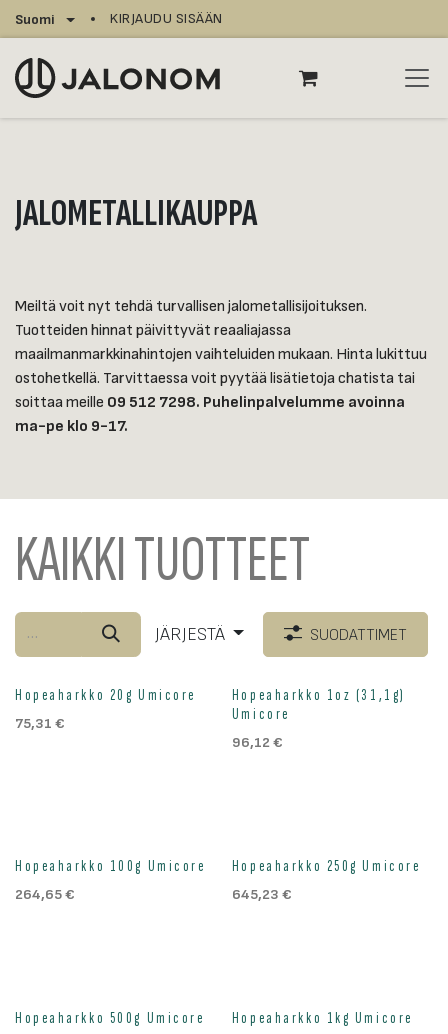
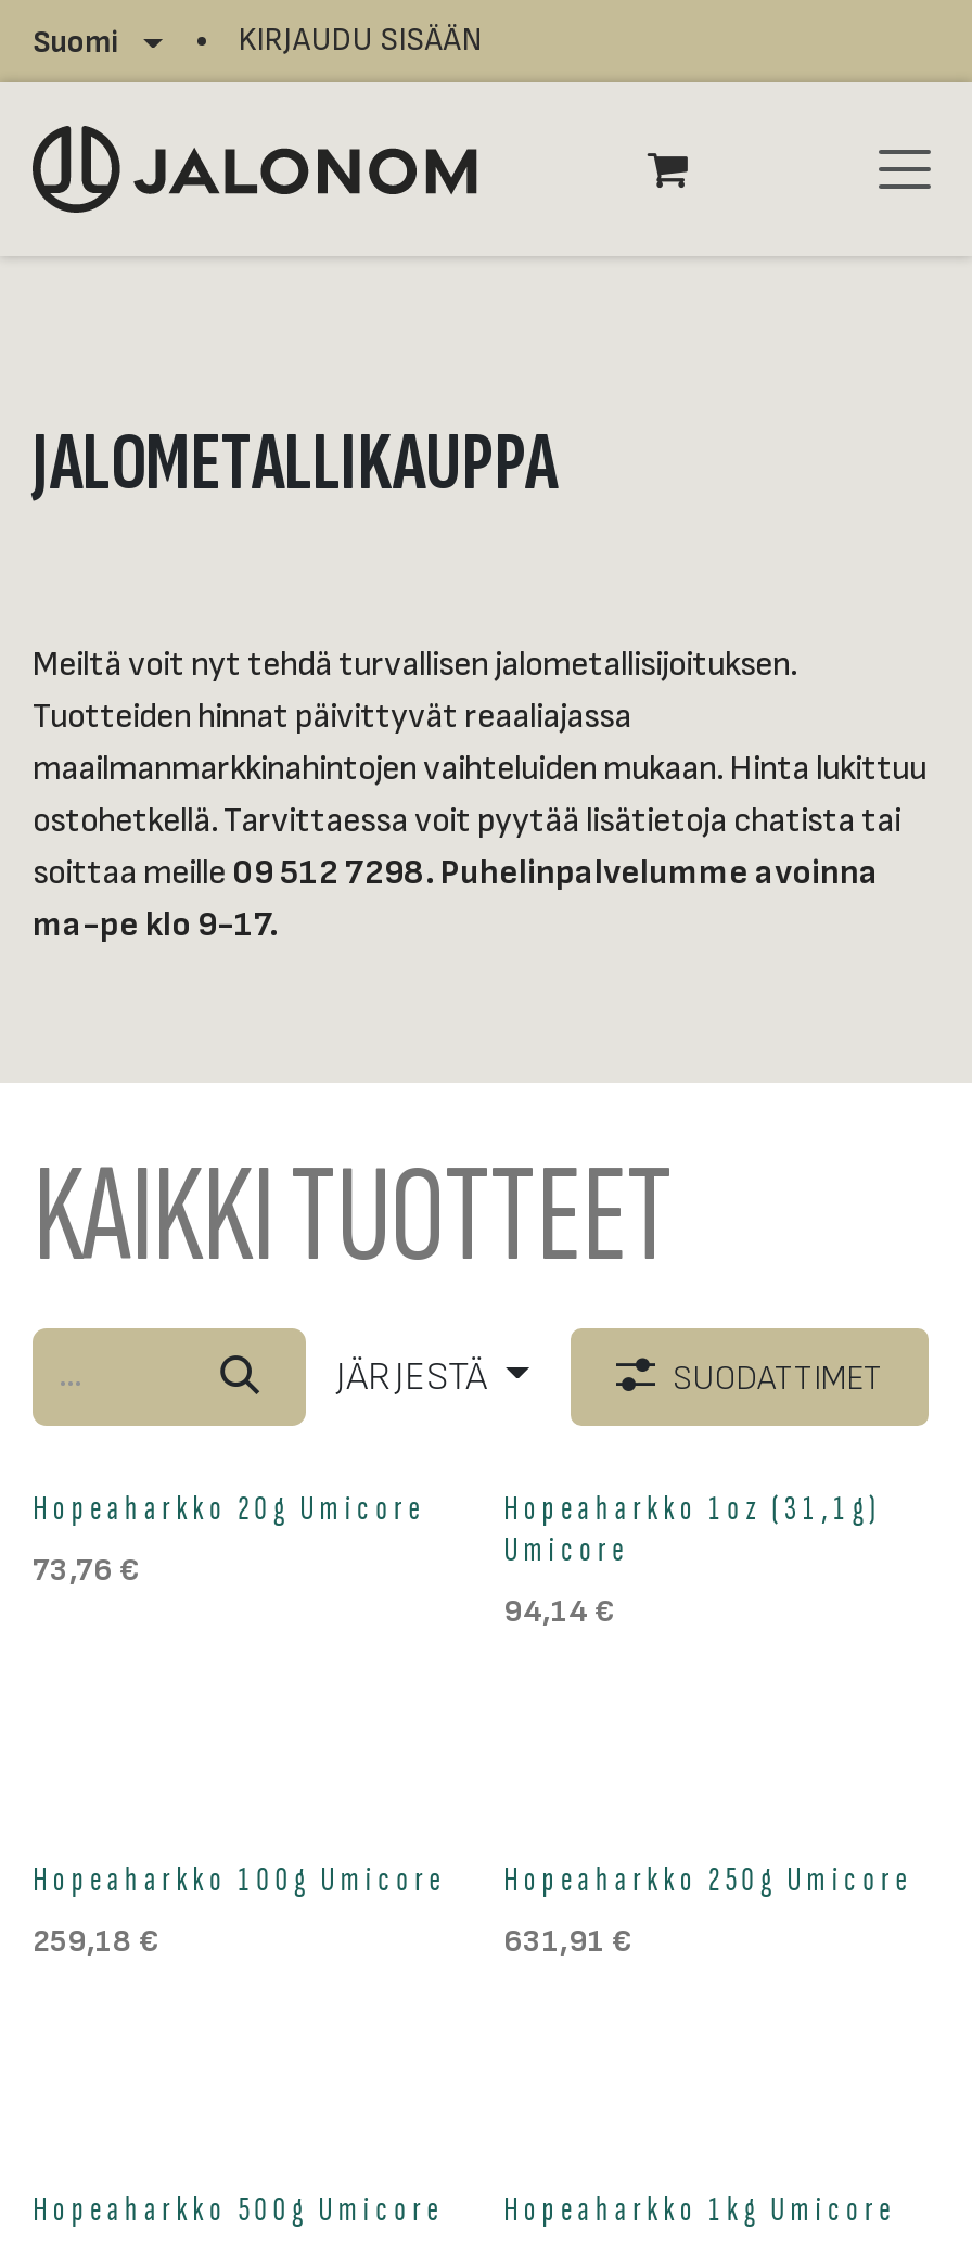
- 75,31 €
+ 73,76 €

- 96,12 €
+ 94,14 €

- 264,65 €
+ 259,18 €

- 645,23 €
+ 631,91 €
